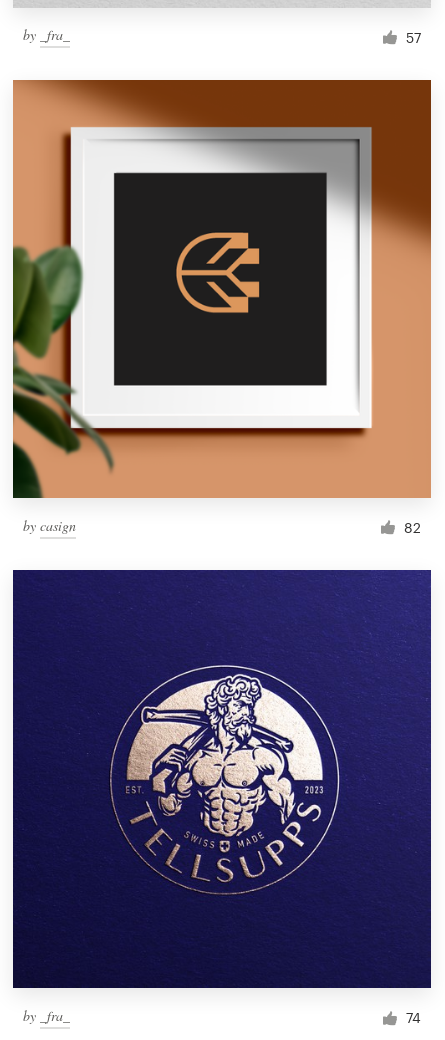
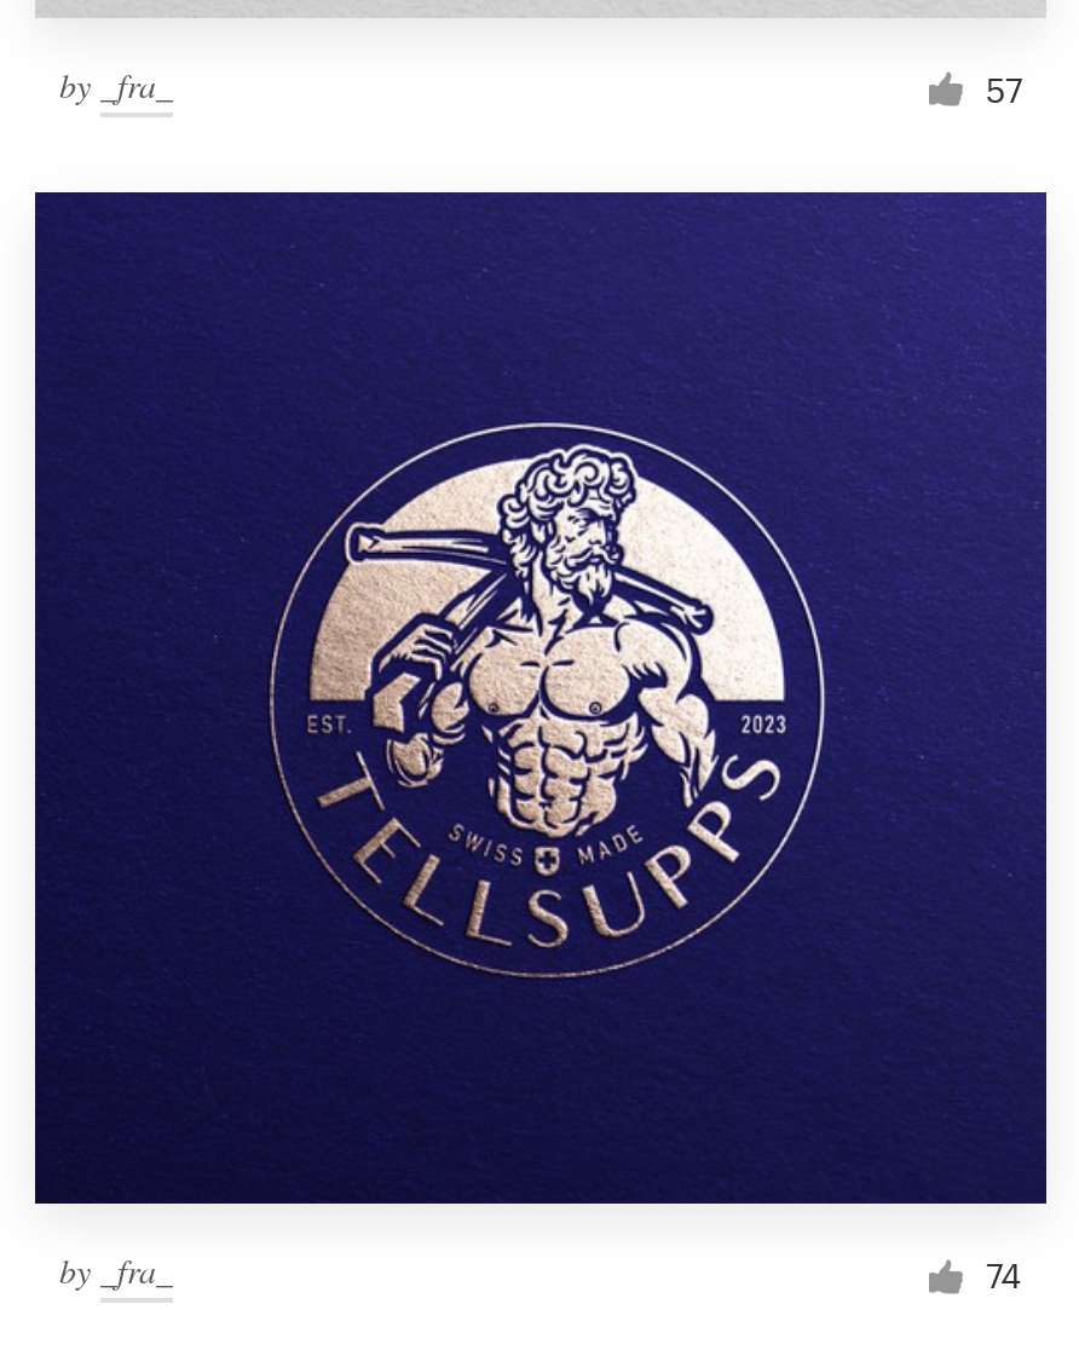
- [image]
- by casign
- 82
